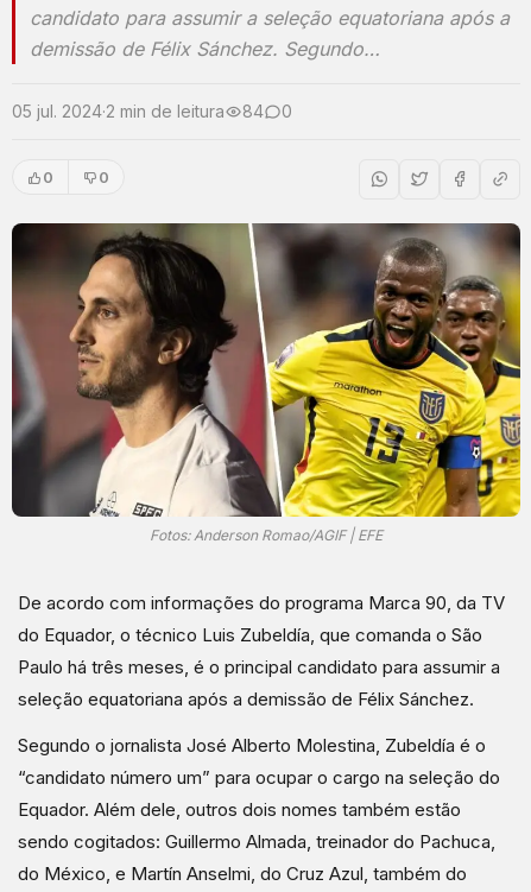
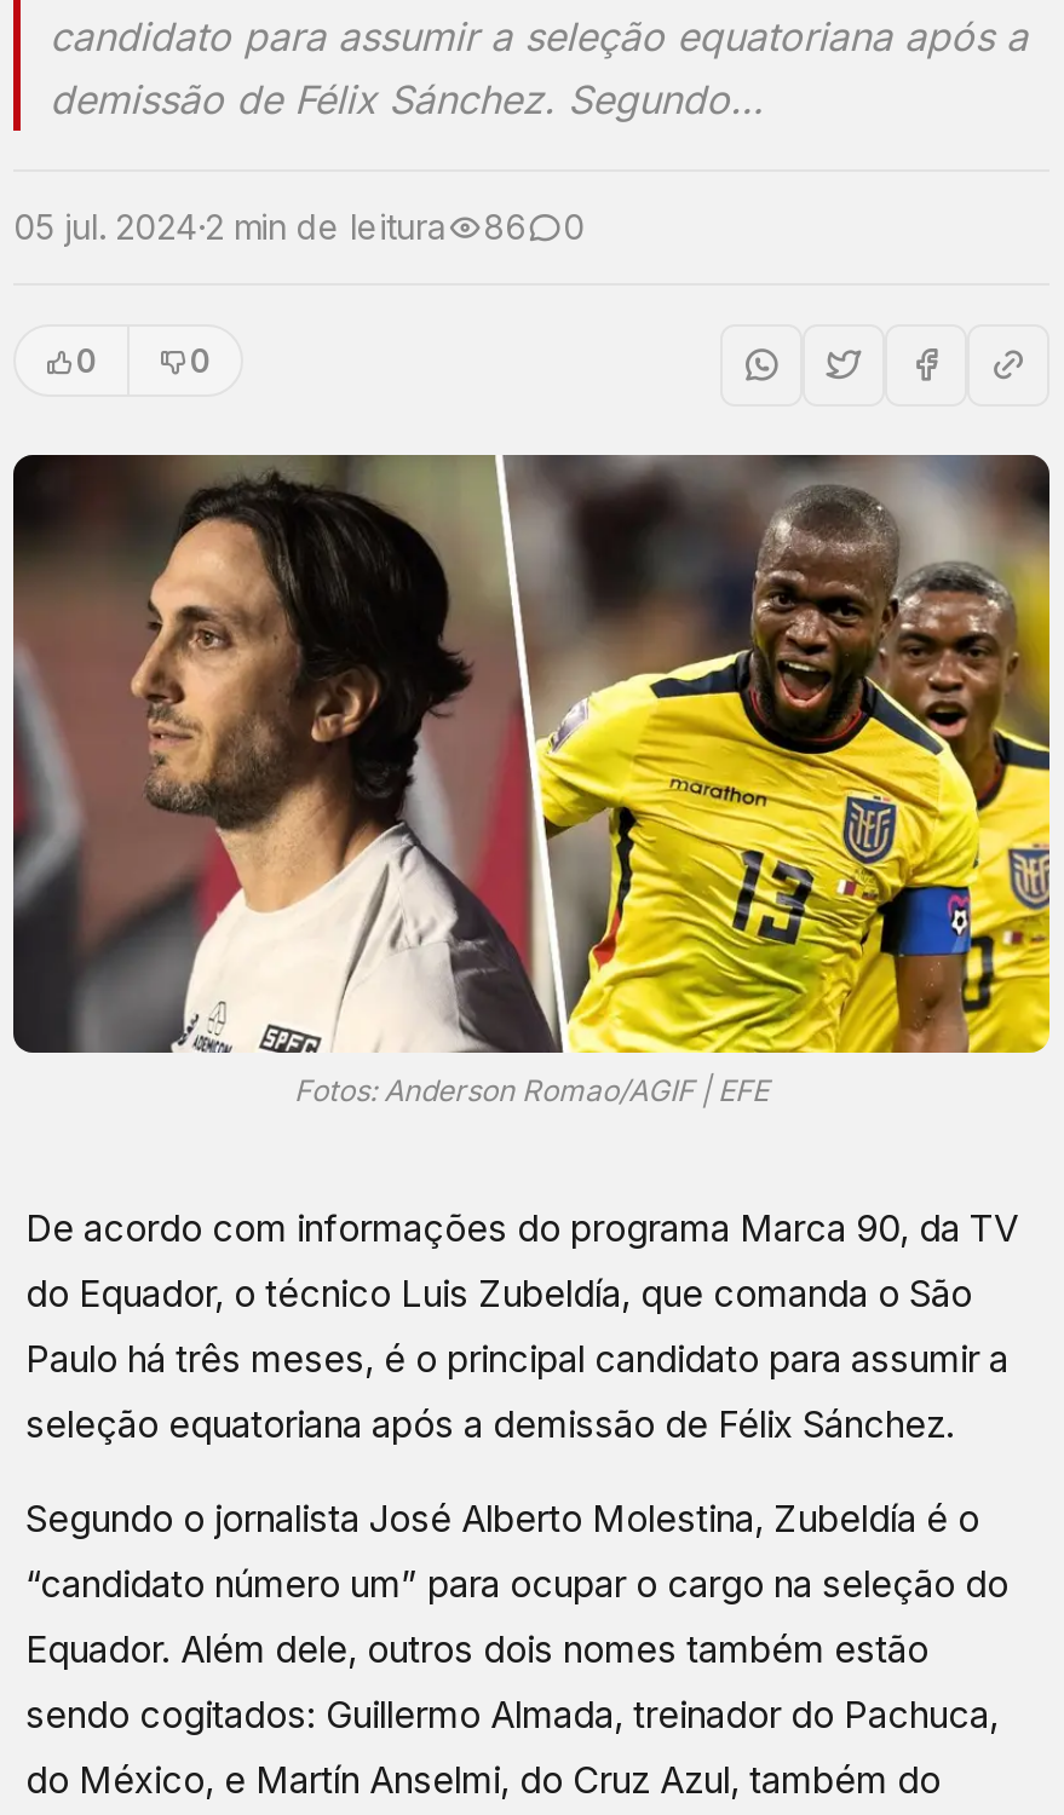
- 05 jul. 2024·2 min de leitura 84 0
+ 05 jul. 2024·2 min de leitura 86 0
